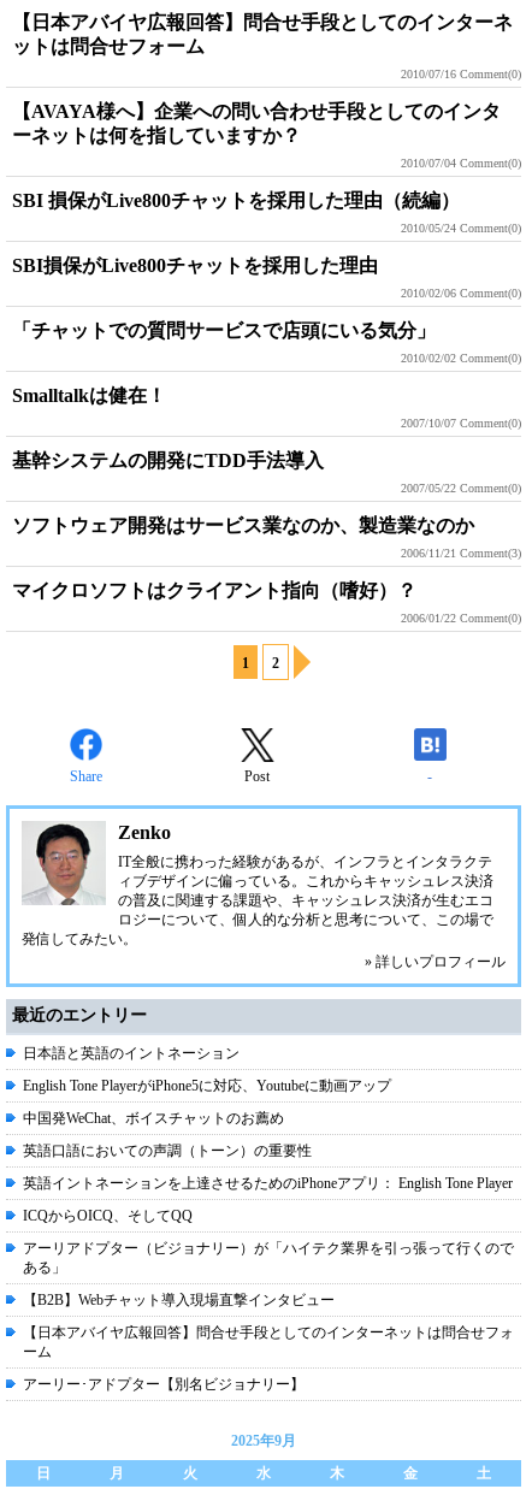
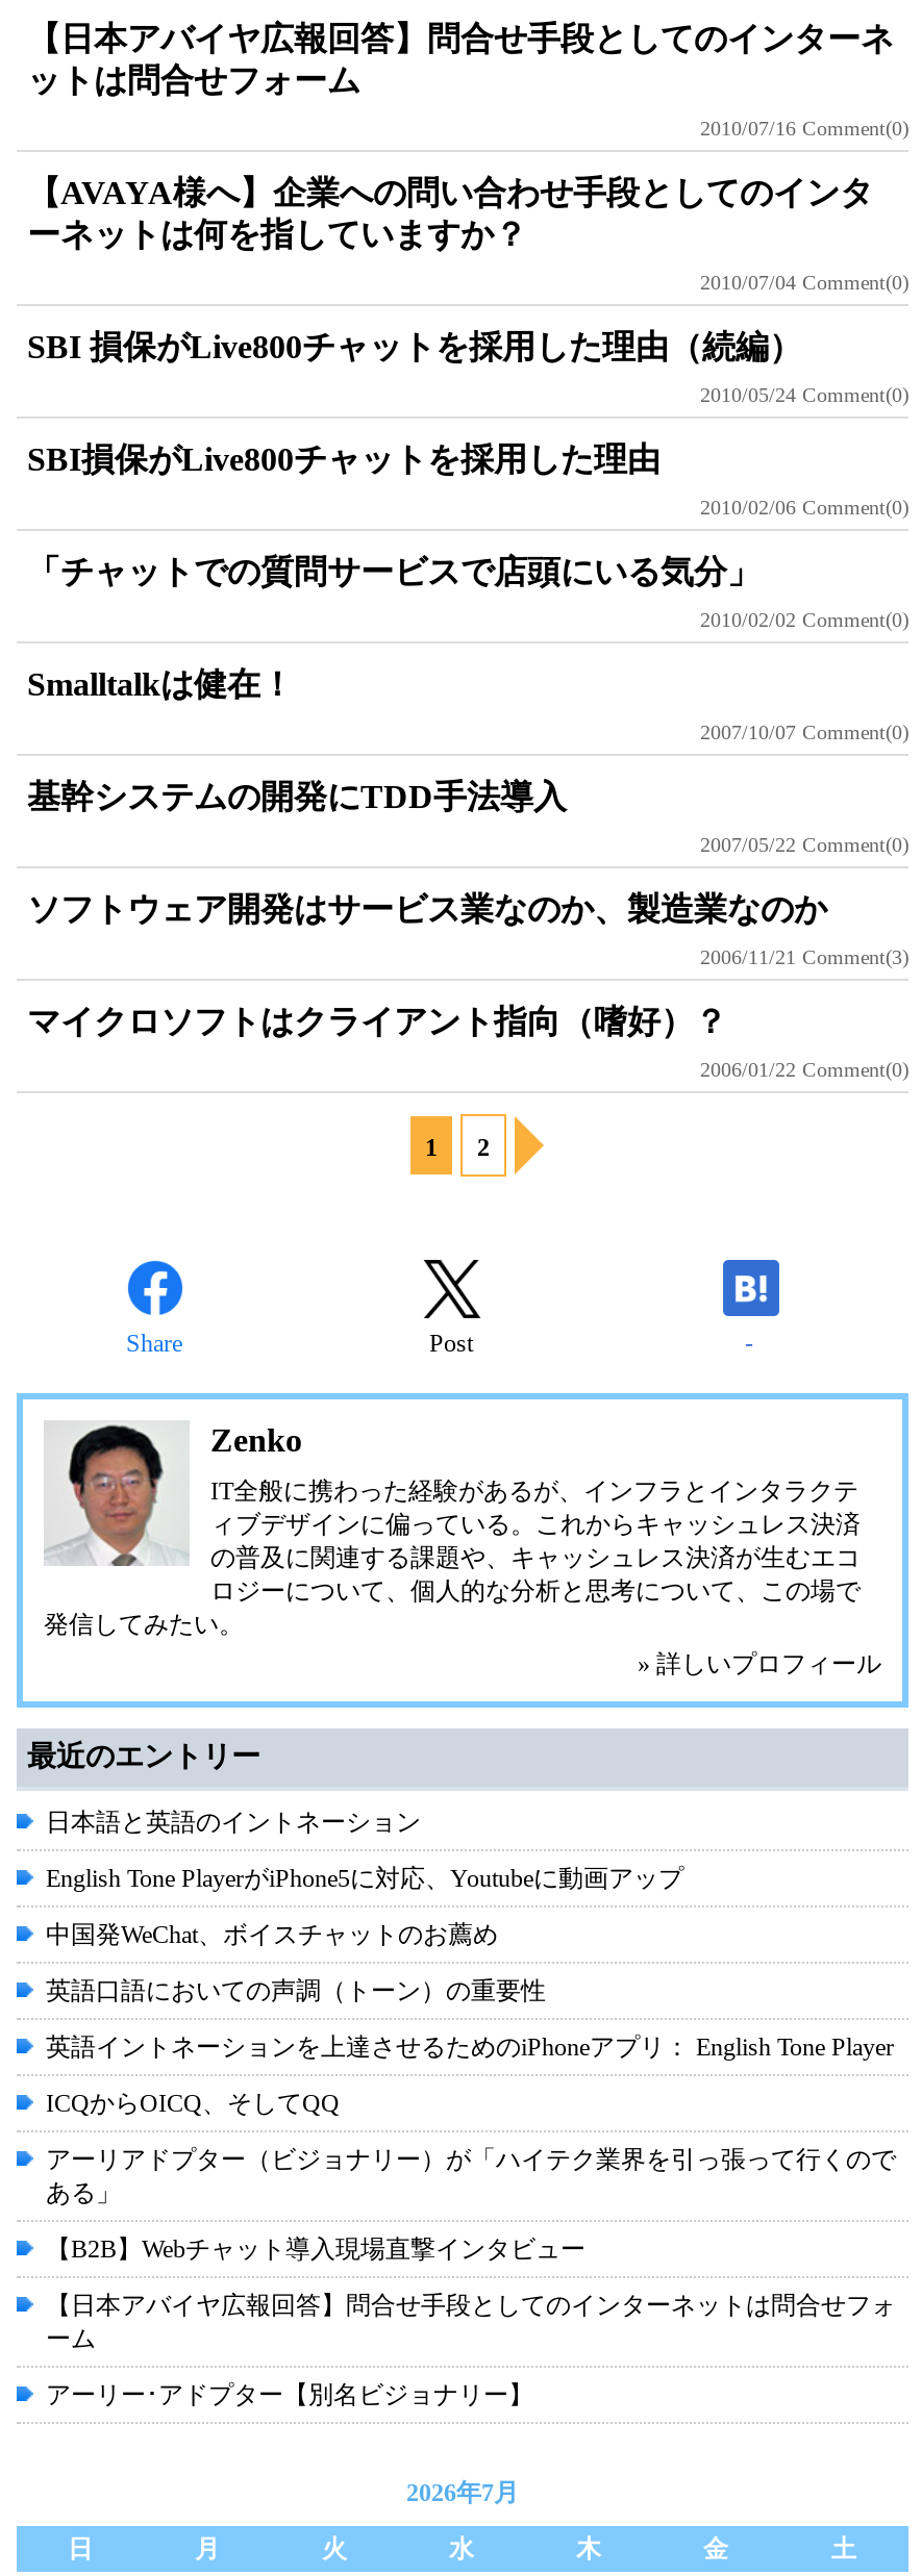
- 2025年9月
+ 2026年7月
